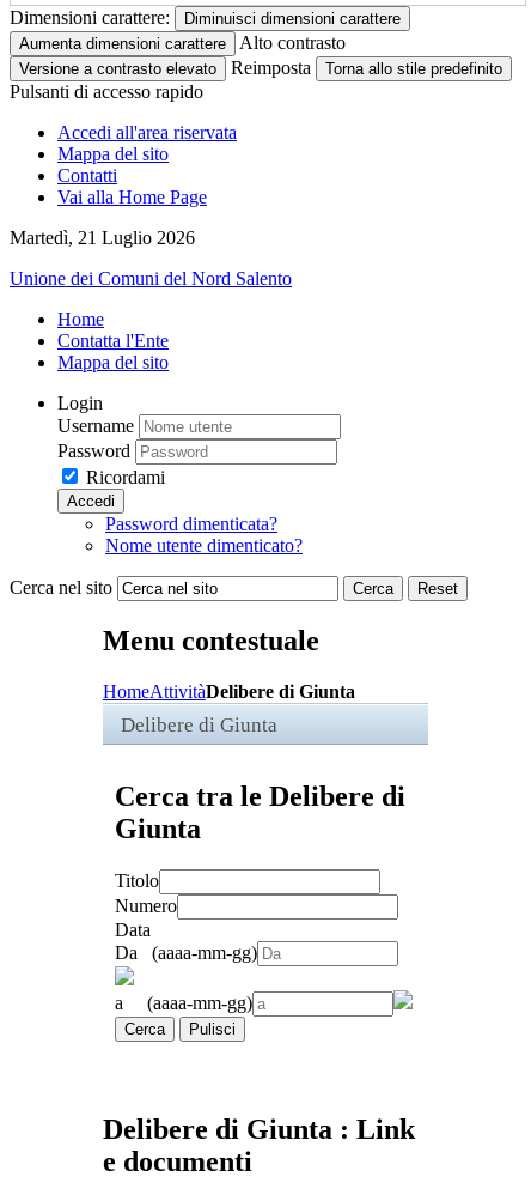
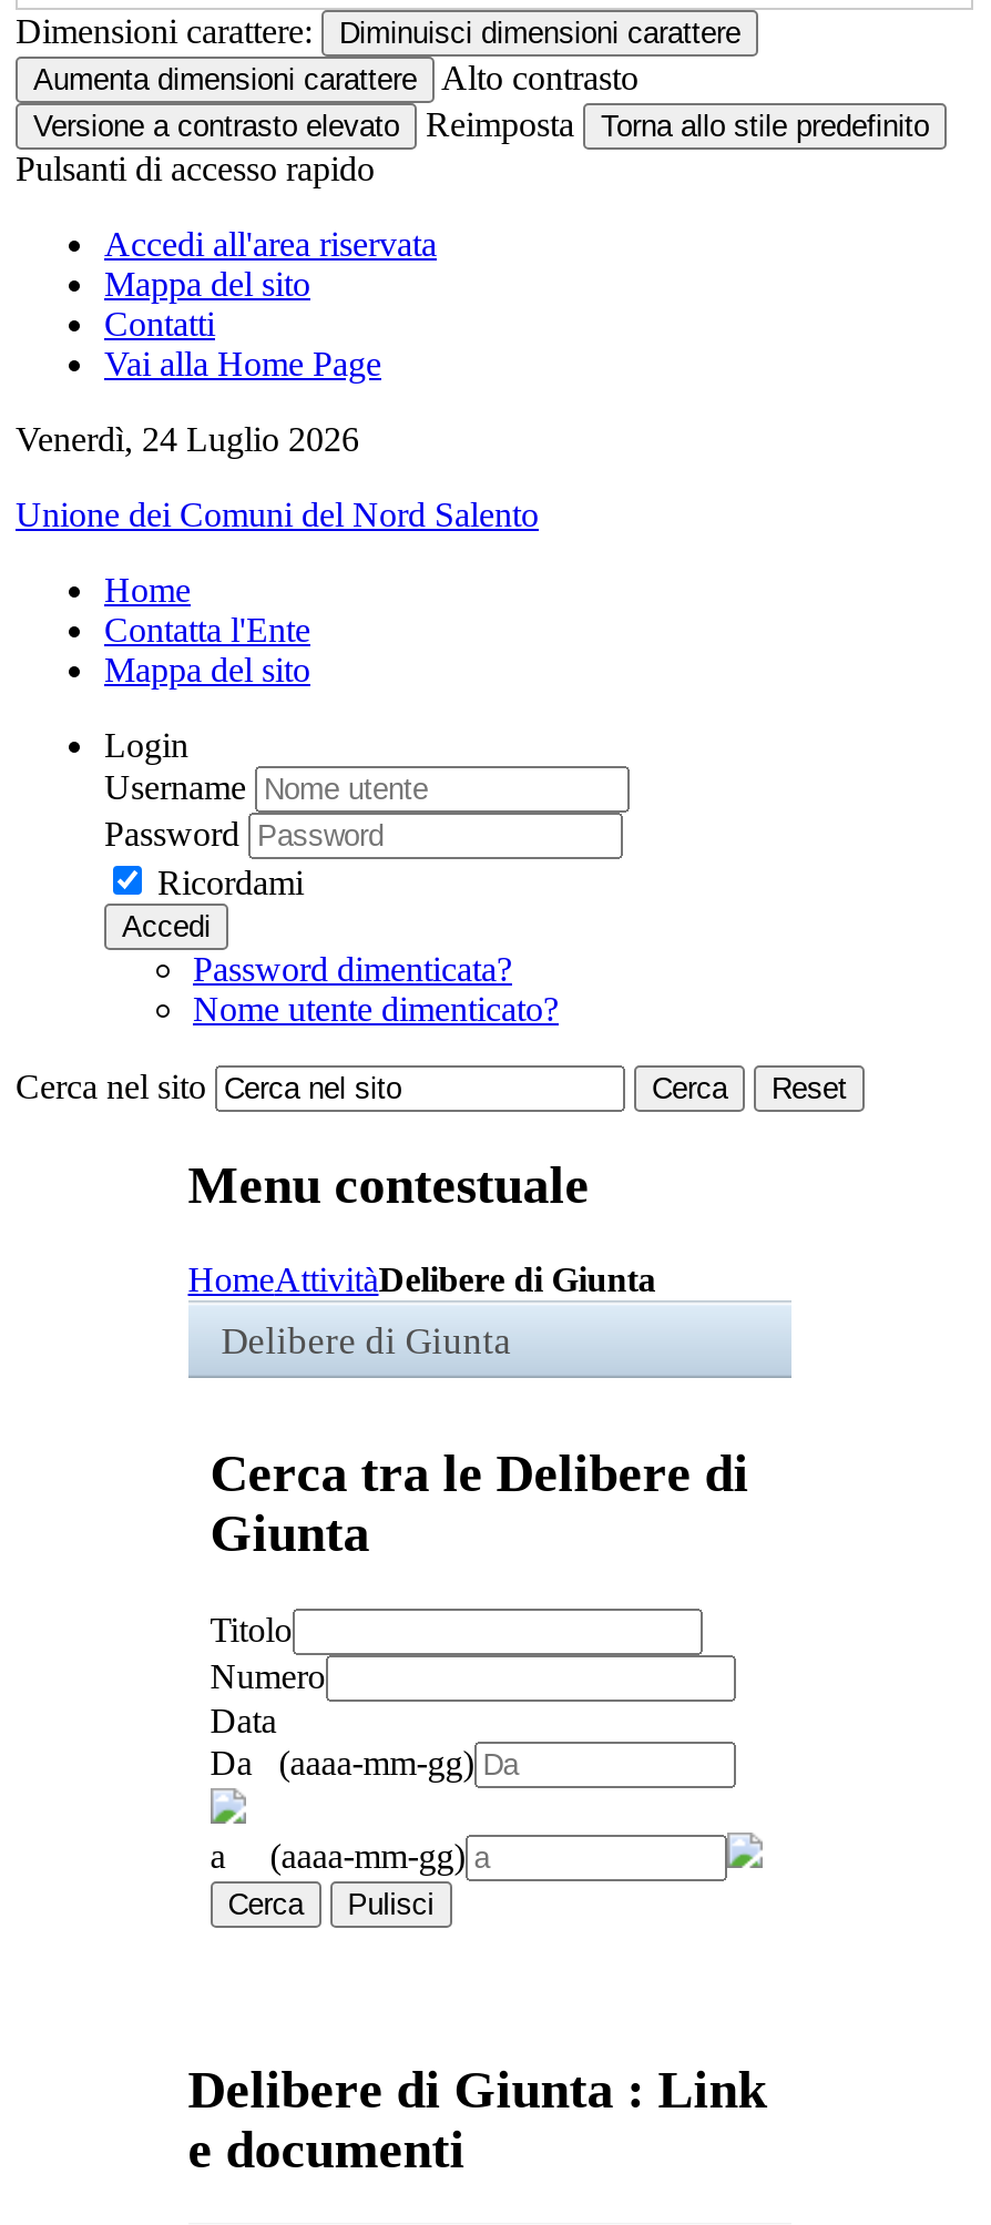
- Martedì, 21 Luglio 2026
+ Venerdì, 24 Luglio 2026
